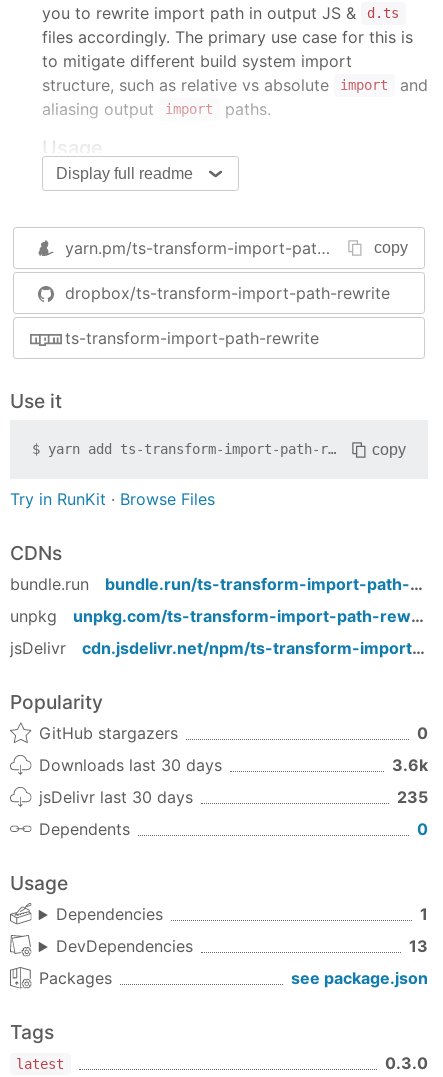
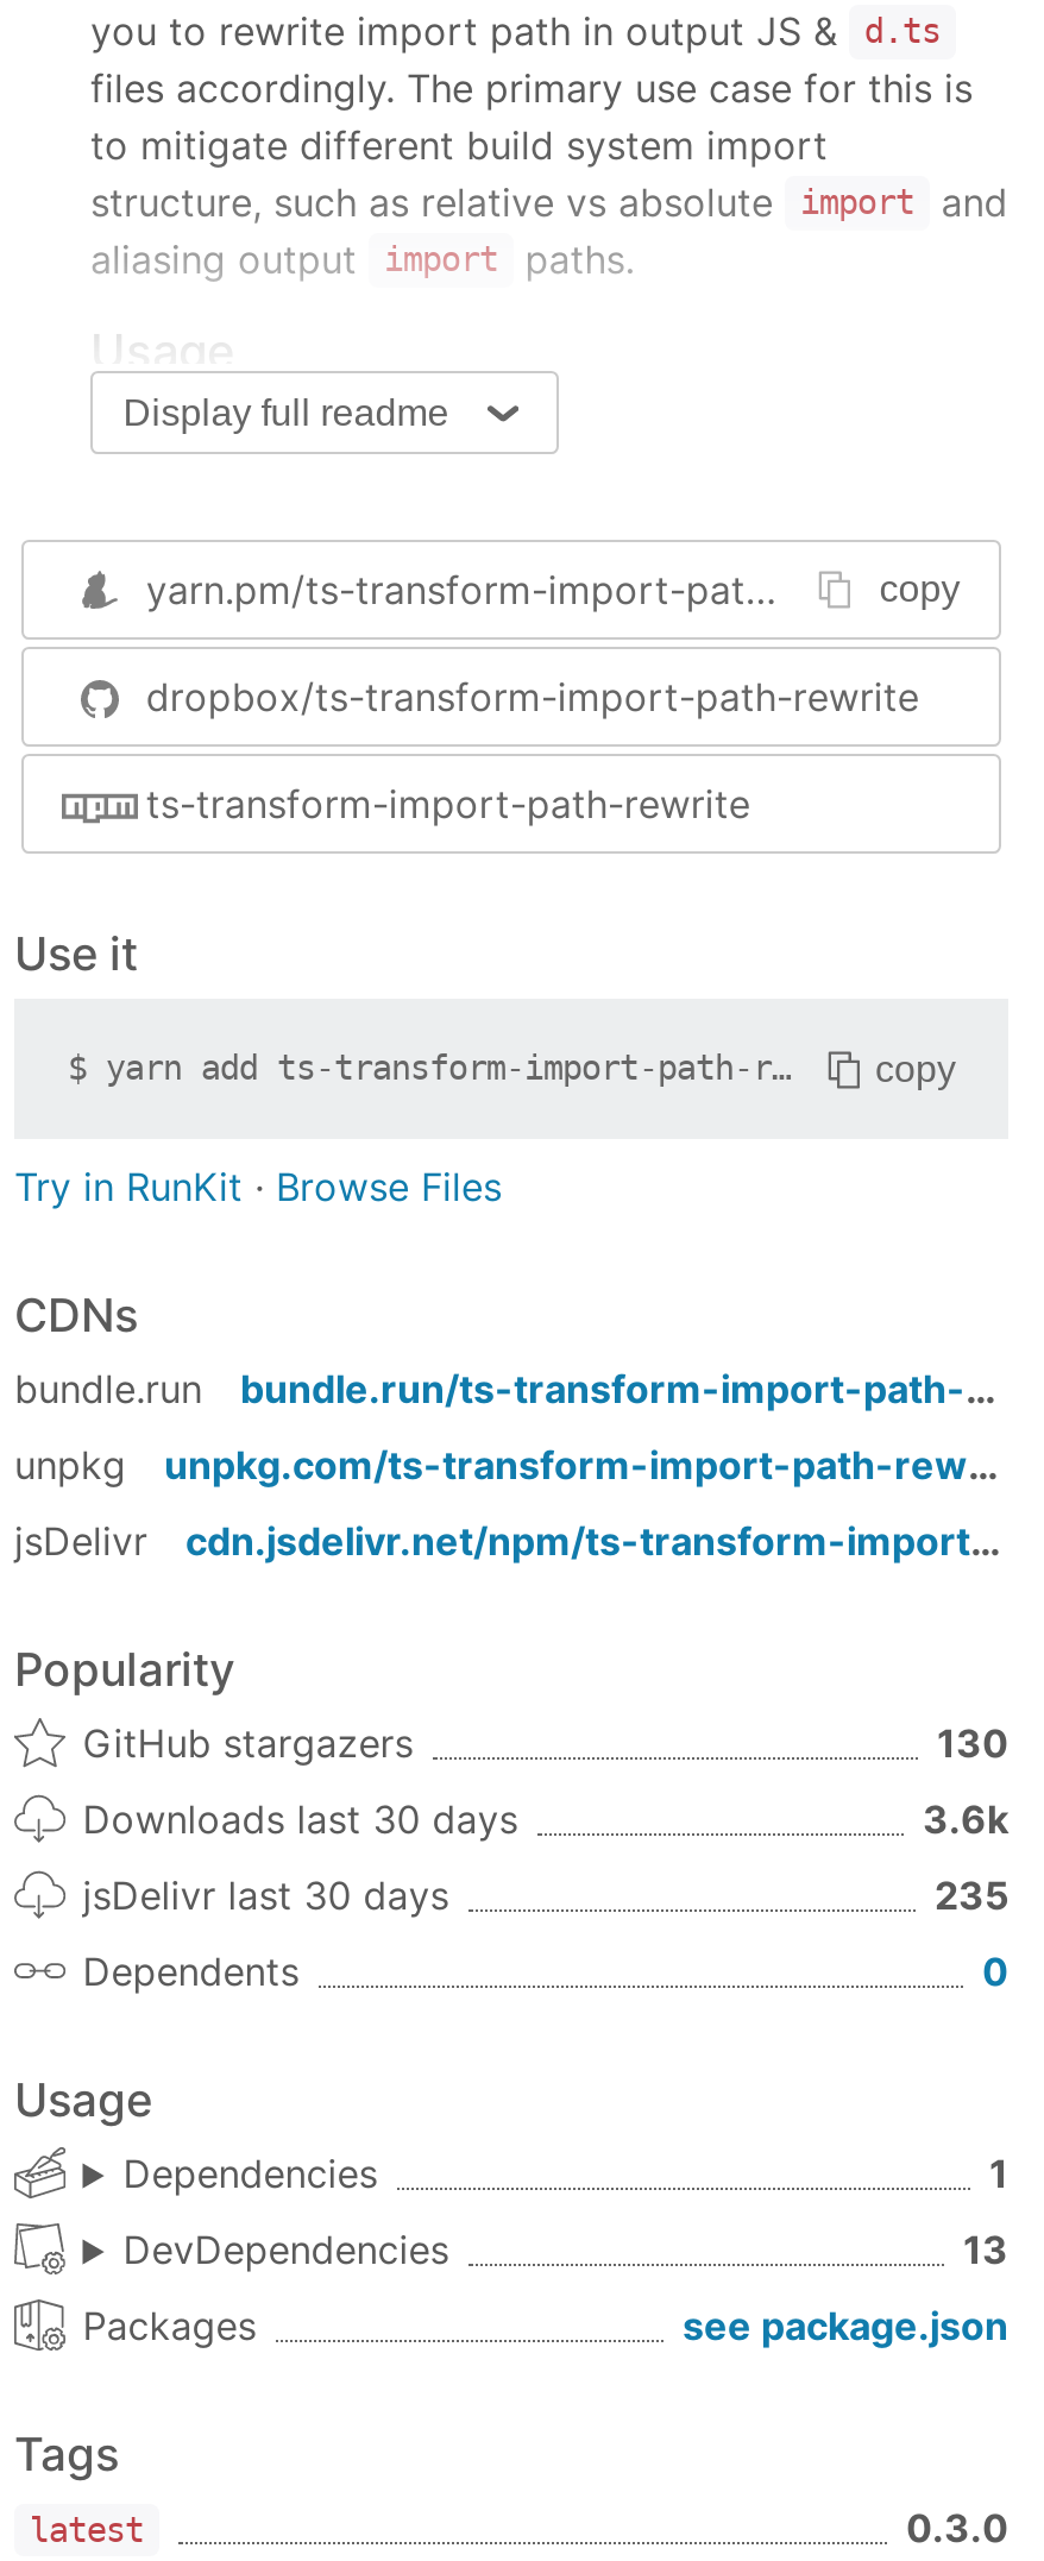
- 0
+ 130
